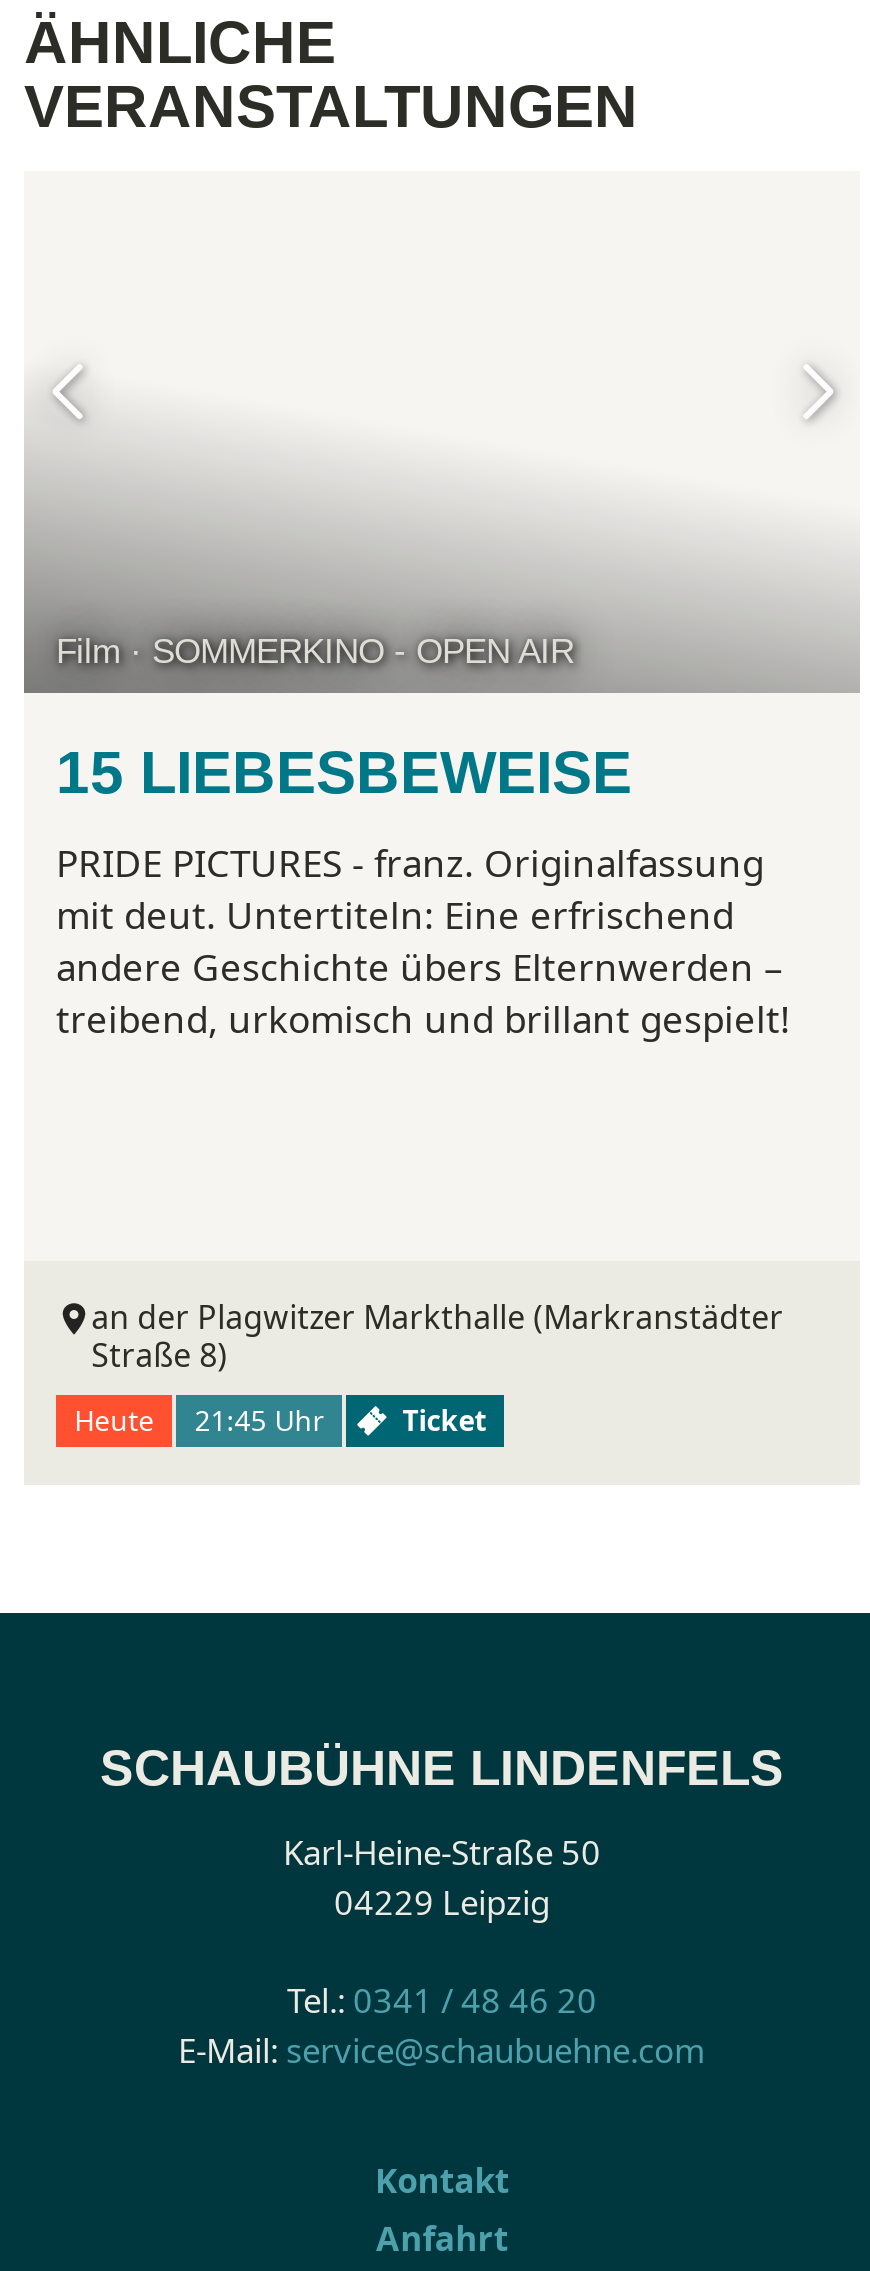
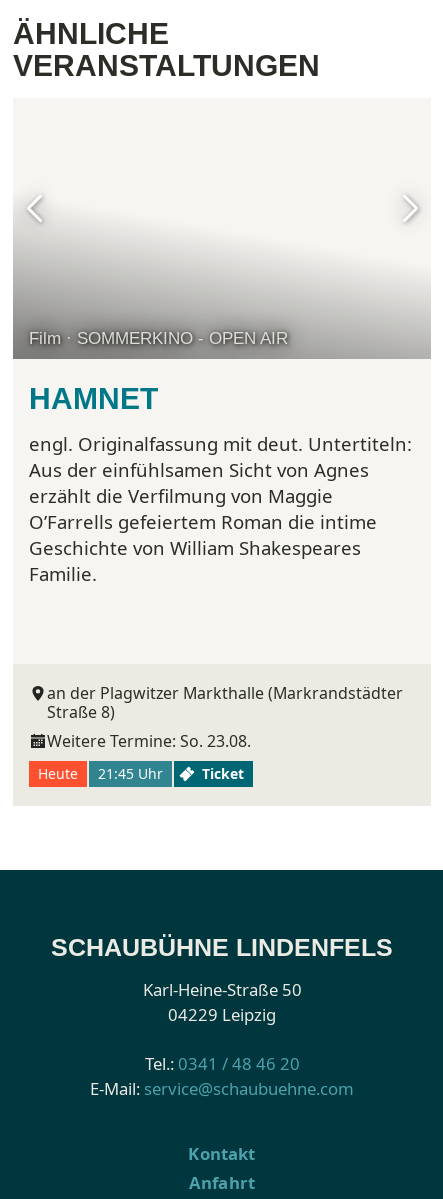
- 15 LIEBESBEWEISE
+ HAMNET

- PRIDE PICTURES - franz. Originalfassung
- mit deut. Untertiteln: Eine erfrischend
- andere Geschichte übers Elternwerden –
- treibend, urkomisch und brillant gespielt!
+ engl. Originalfassung mit deut. Untertiteln:
+ Aus der einfühlsamen Sicht von Agnes
+ erzählt die Verfilmung von Maggie
+ O’Farrells gefeiertem Roman die intime
+ Geschichte von William Shakespeares
+ Familie.

- an der Plagwitzer Markthalle (Markranstädter
+ an der Plagwitzer Markthalle (Markrandstädter

+ Weitere Termine: So. 23.08.
